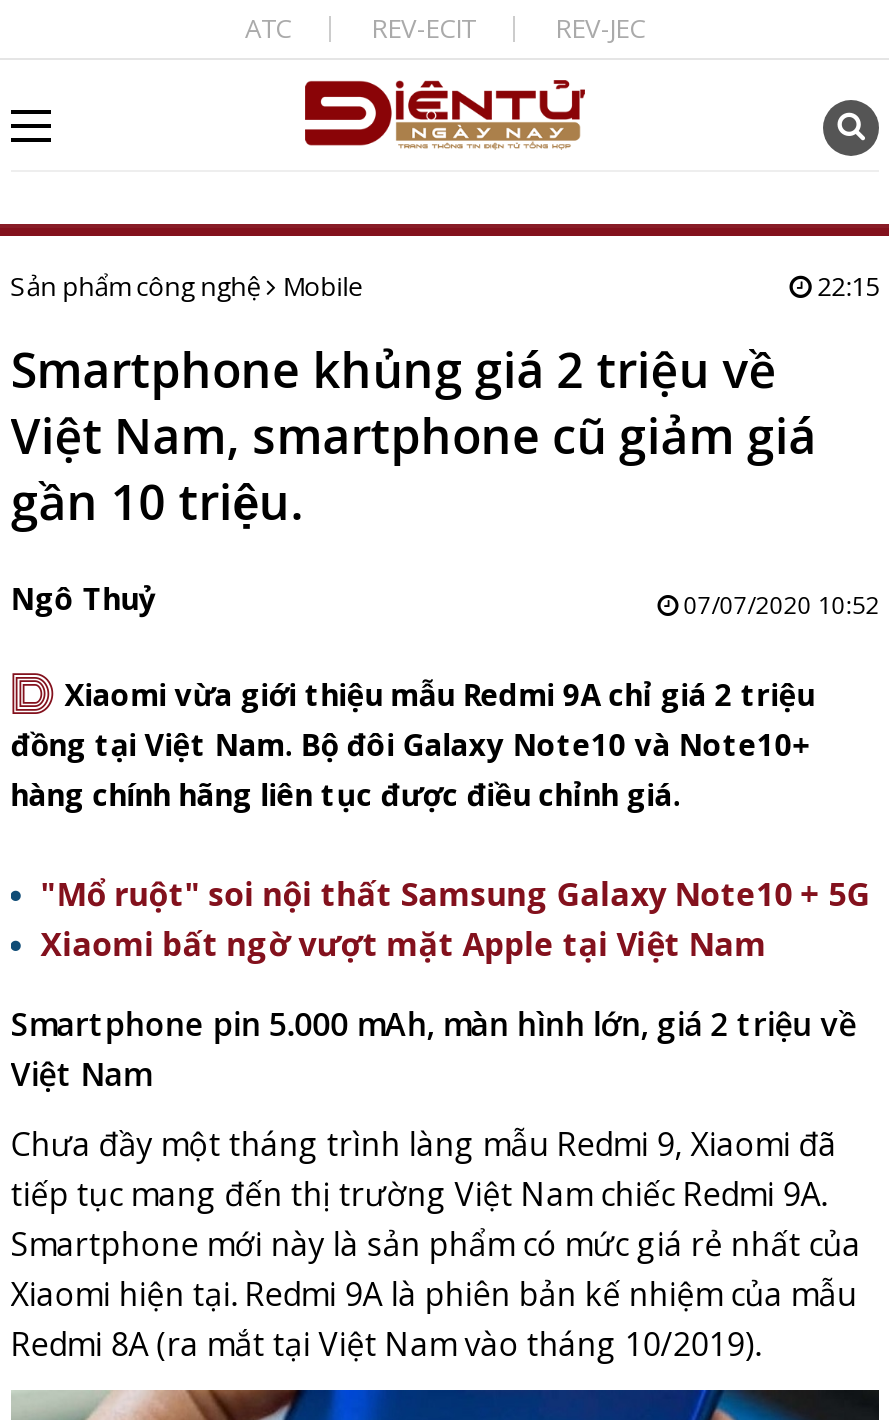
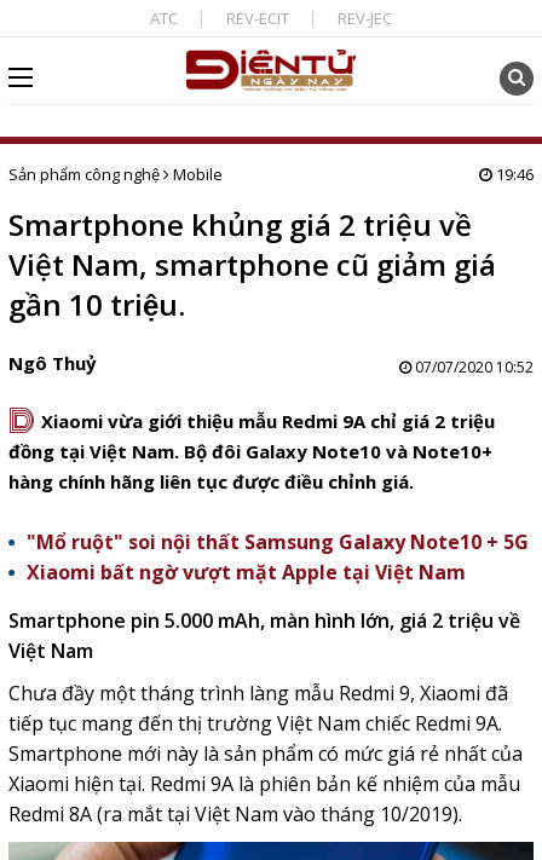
- 22:15
+ 19:46
